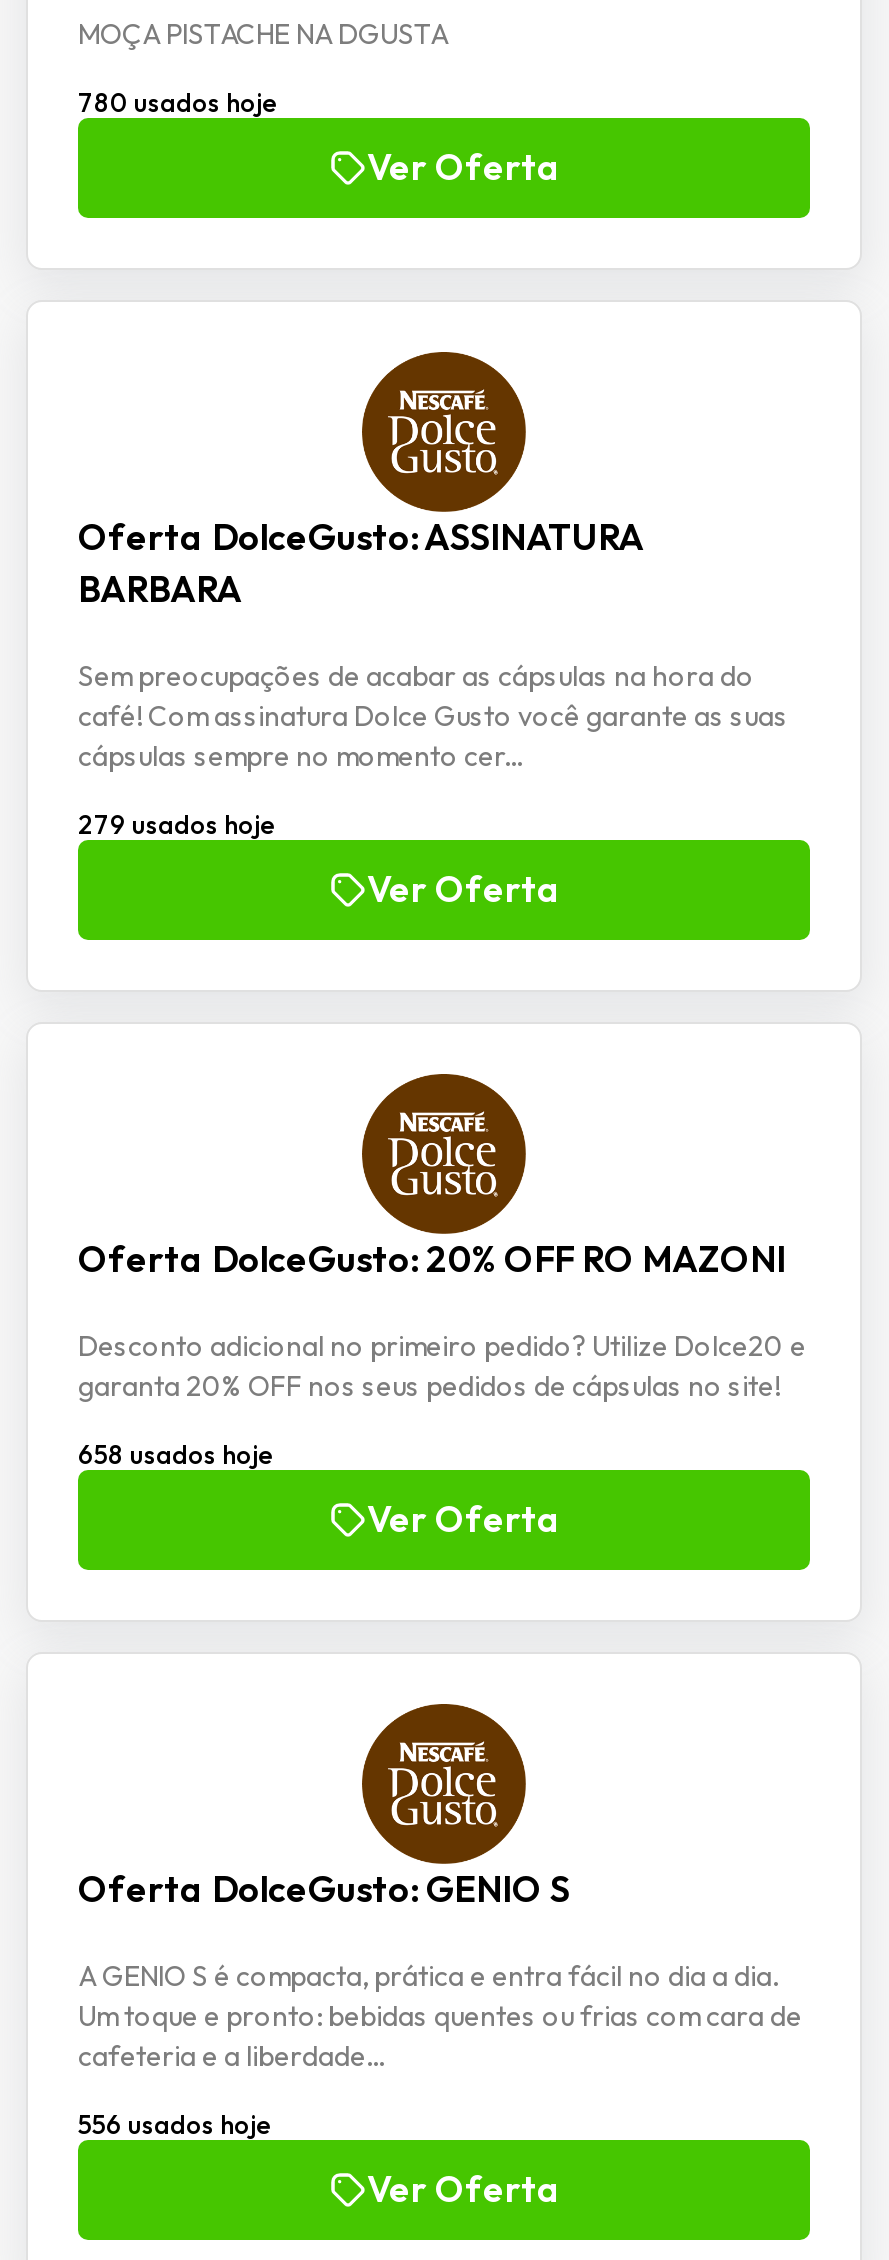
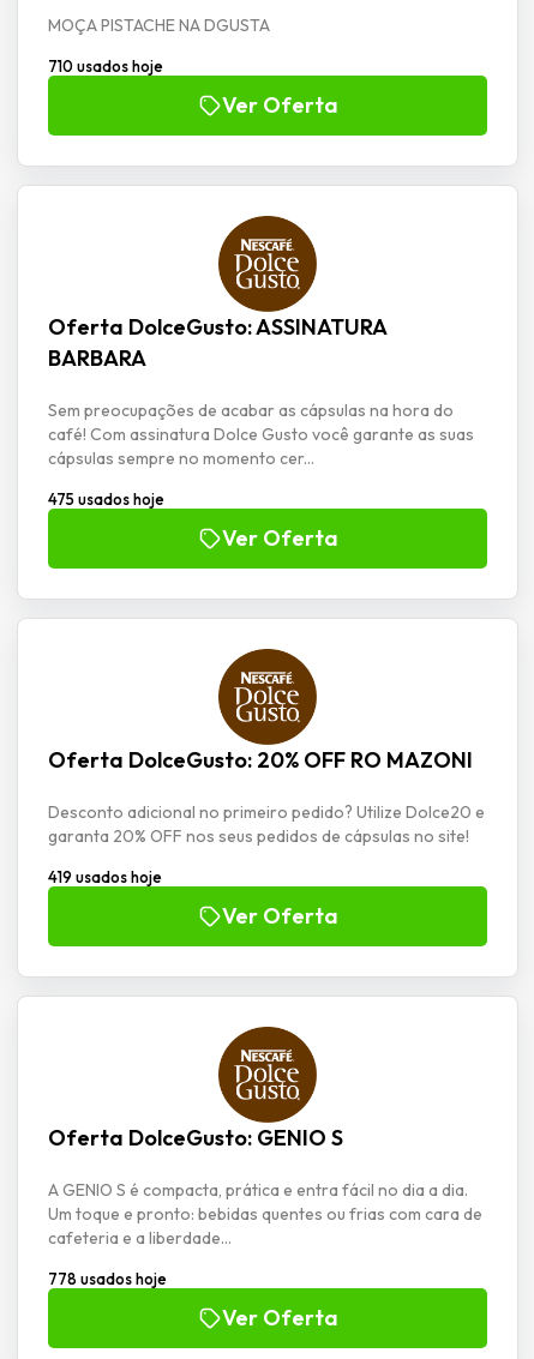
- 780 usados hoje
+ 710 usados hoje

- 279 usados hoje
+ 475 usados hoje

- 658 usados hoje
+ 419 usados hoje

- 556 usados hoje
+ 778 usados hoje
